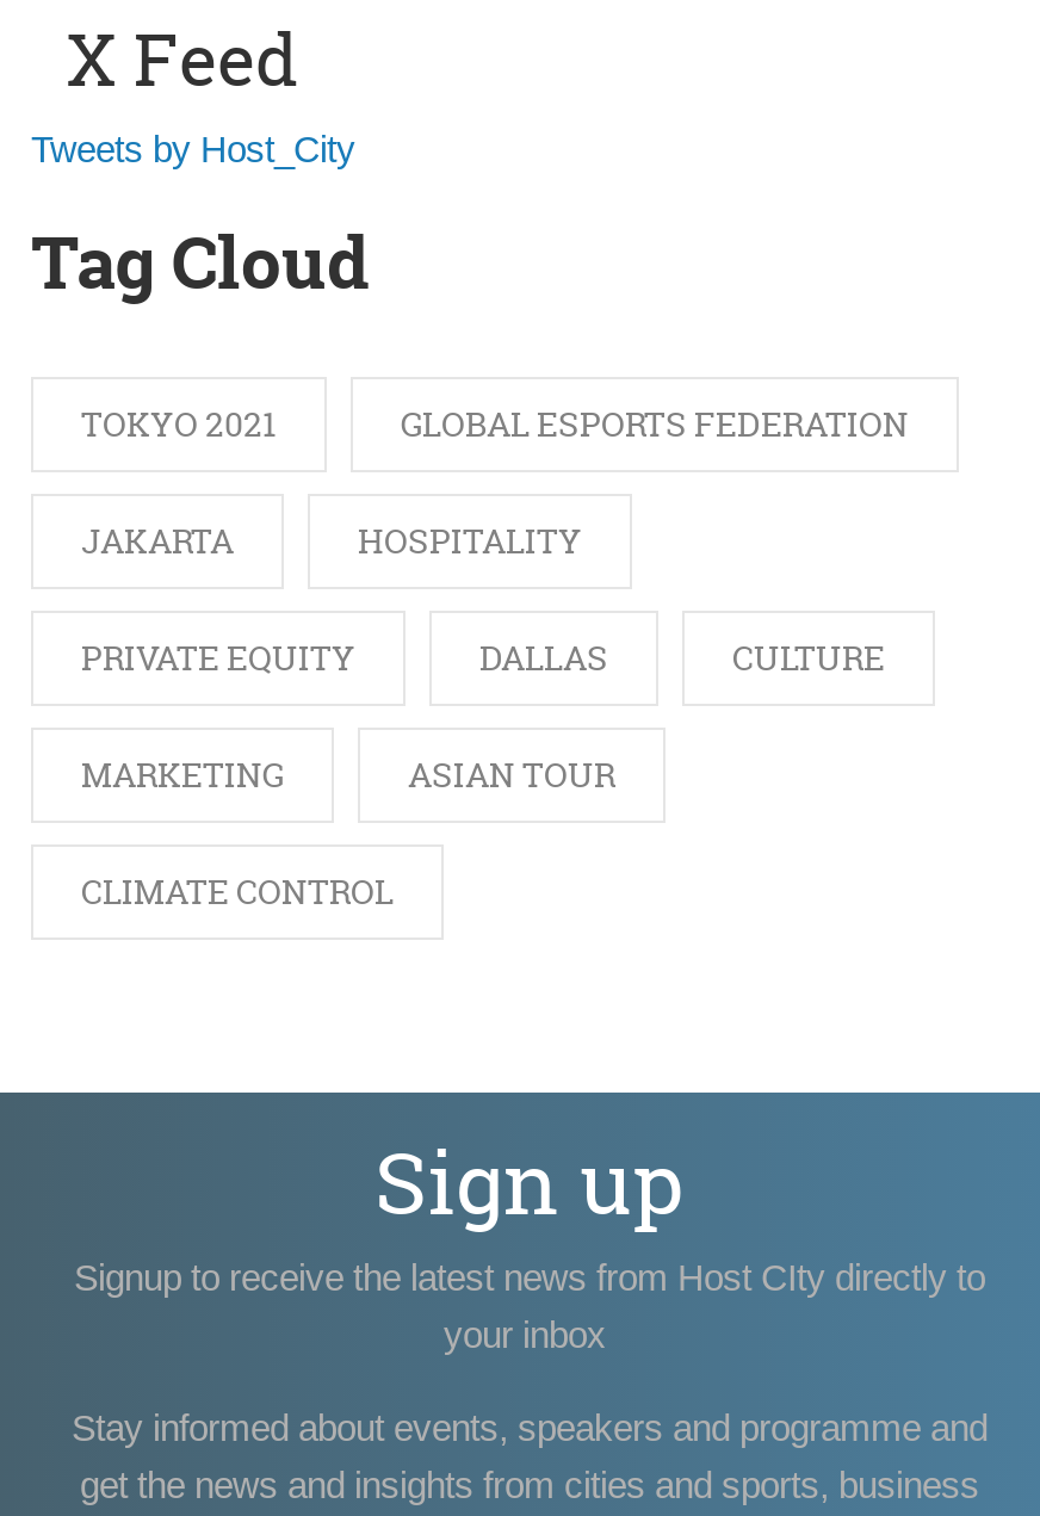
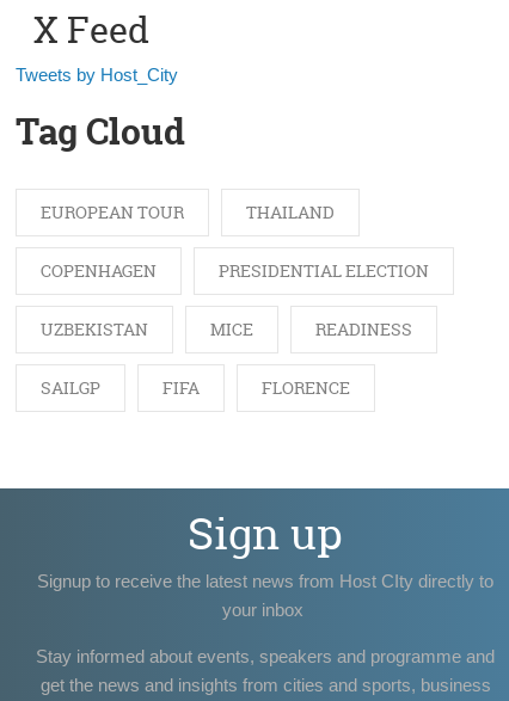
- TOKYO 2021
- GLOBAL ESPORTS FEDERATION
- JAKARTA
- HOSPITALITY
- PRIVATE EQUITY
- DALLAS
- CULTURE
- MARKETING
- ASIAN TOUR
- CLIMATE CONTROL
+ EUROPEAN TOUR
+ THAILAND
+ COPENHAGEN
+ PRESIDENTIAL ELECTION
+ UZBEKISTAN
+ MICE
+ READINESS
+ SAILGP
+ FIFA
+ FLORENCE
